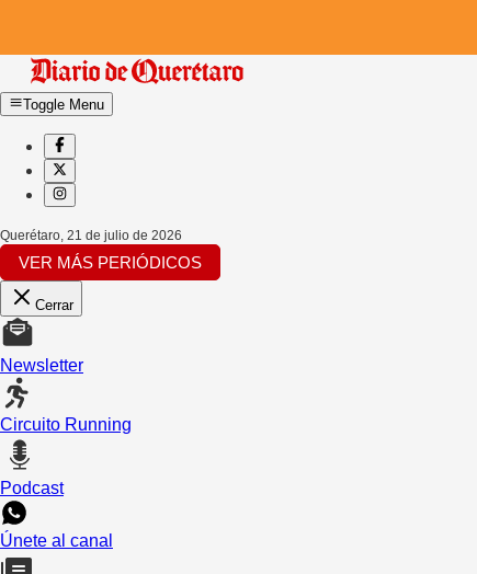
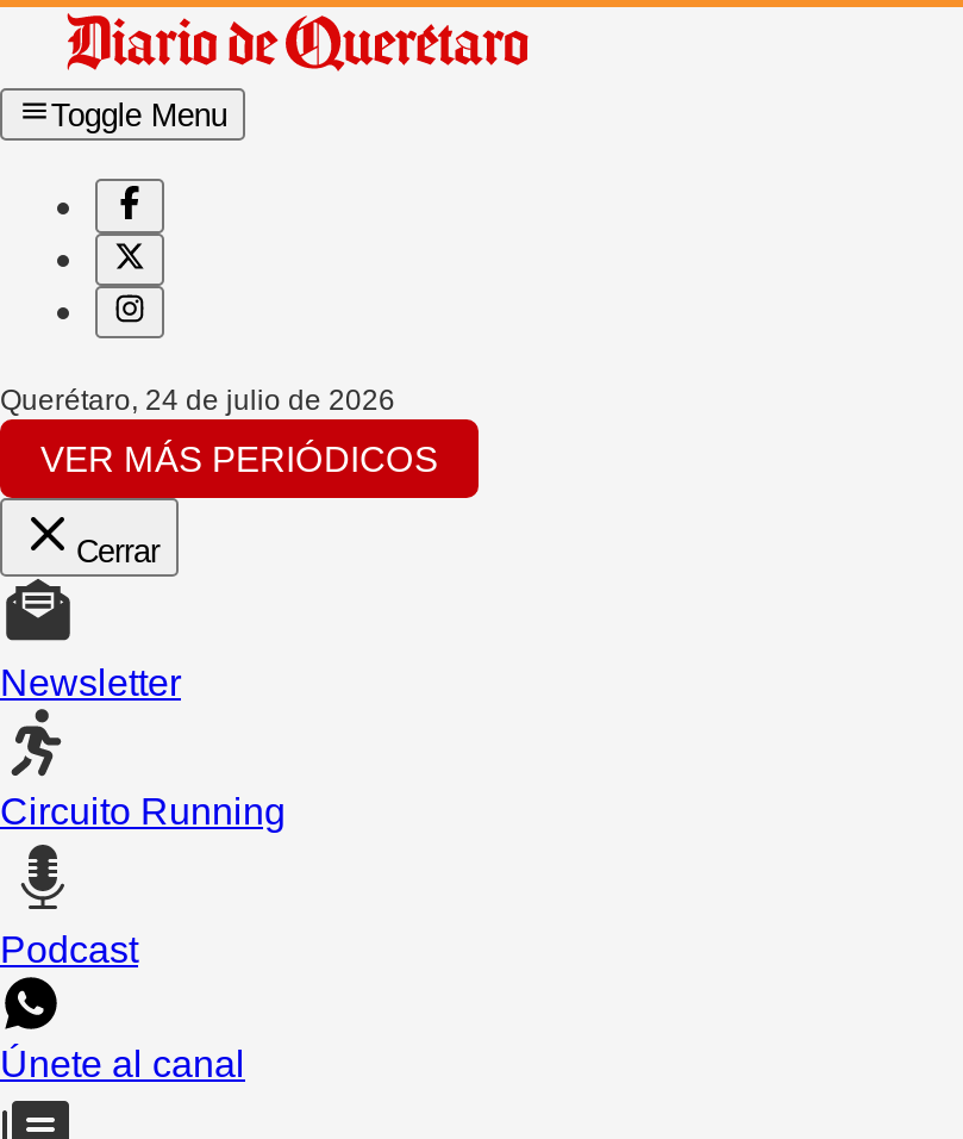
- Querétaro, 21 de julio de 2026
+ Querétaro, 24 de julio de 2026
